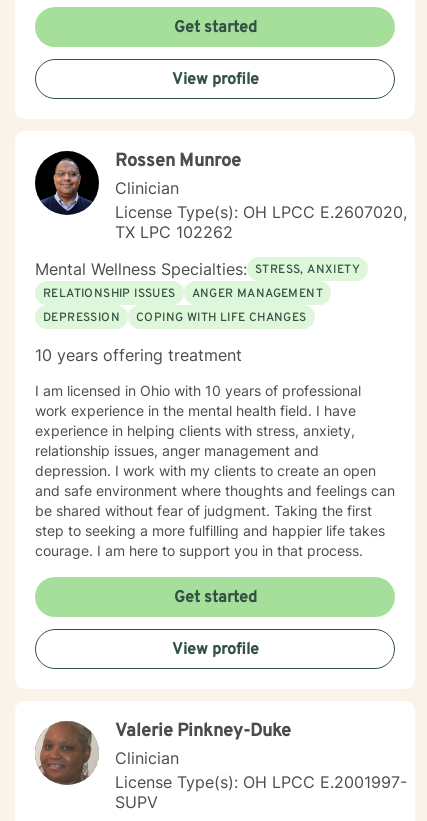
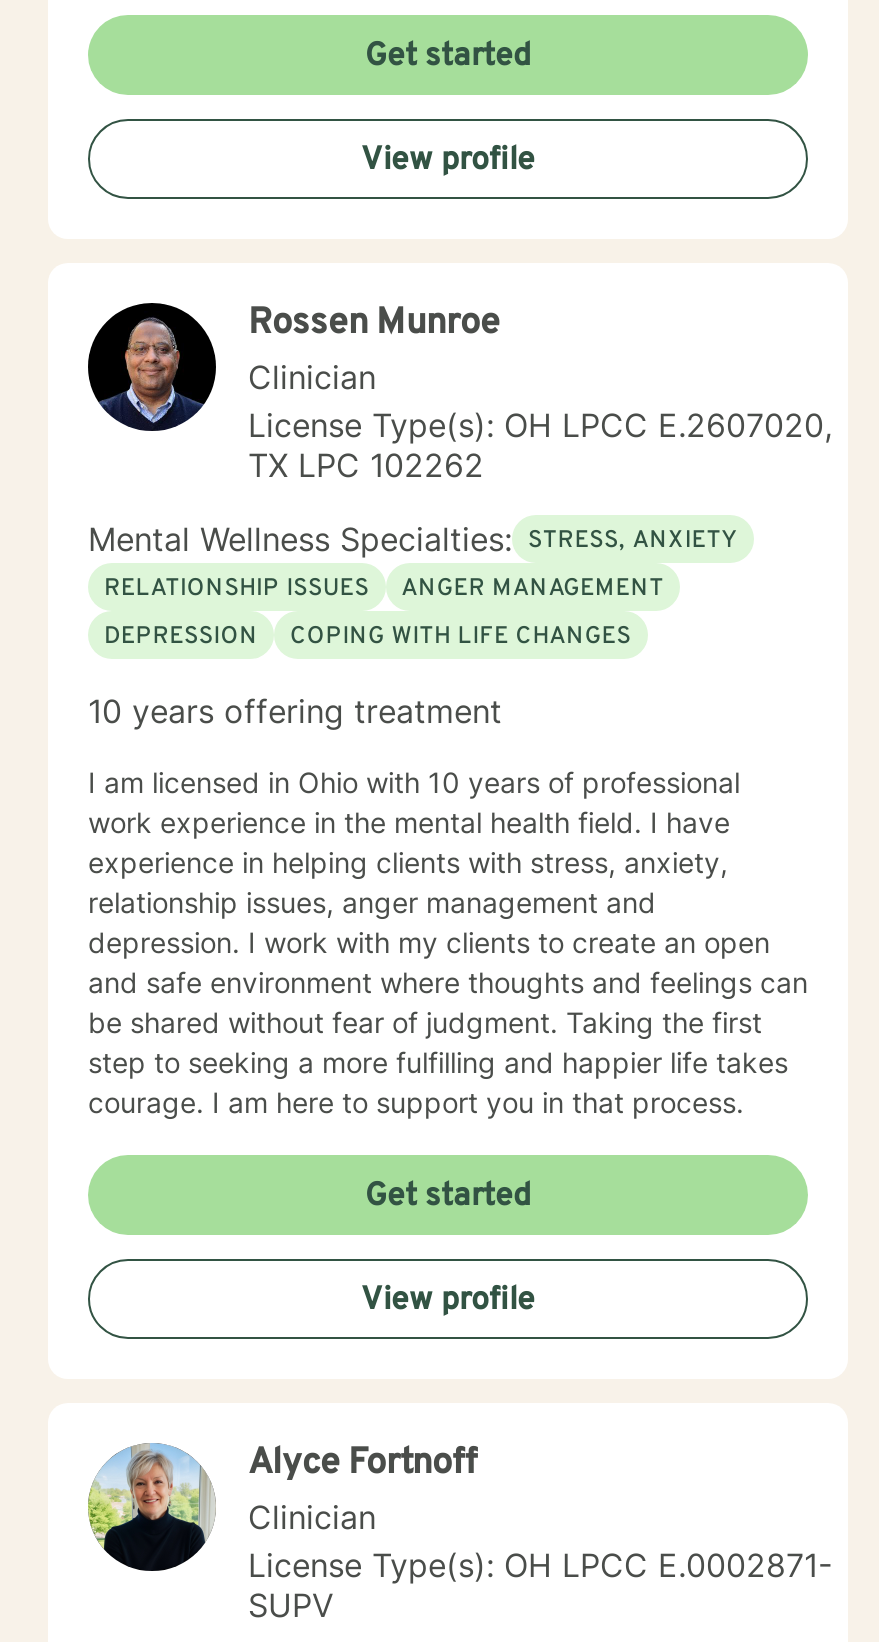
- [image]
- Valerie Pinkney-Duke
+ [image]
+ Alyce Fortnoff

- License Type(s): OH LPCC E.2001997-
+ License Type(s): OH LPCC E.0002871-
